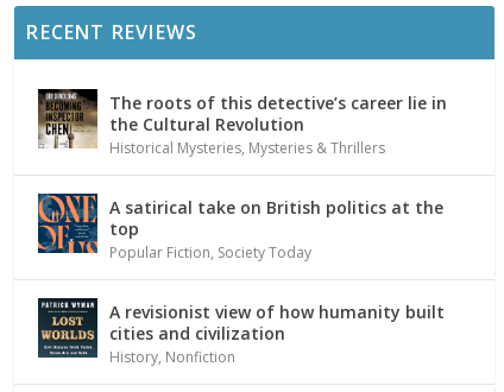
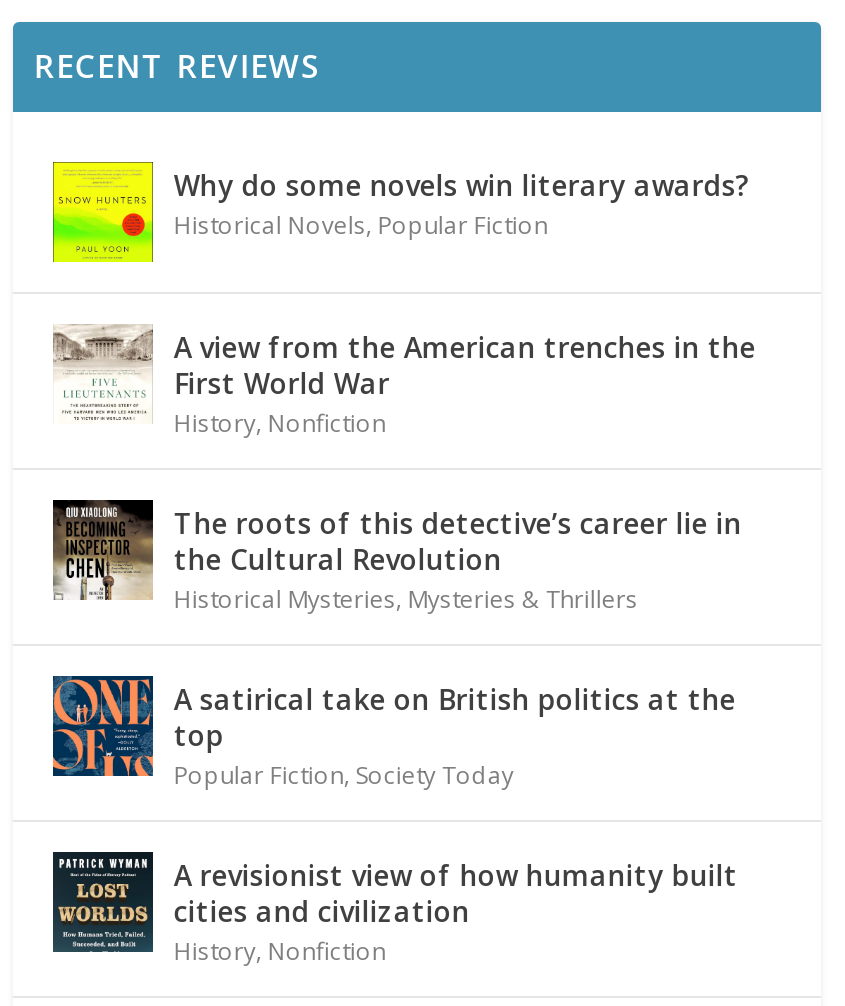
+ [image]
+ Why do some novels win literary awards?
+ Historical Novels, Popular Fiction
+ A view from the American trenches in the
+ First World War
+ History, Nonfiction

+ [image]
